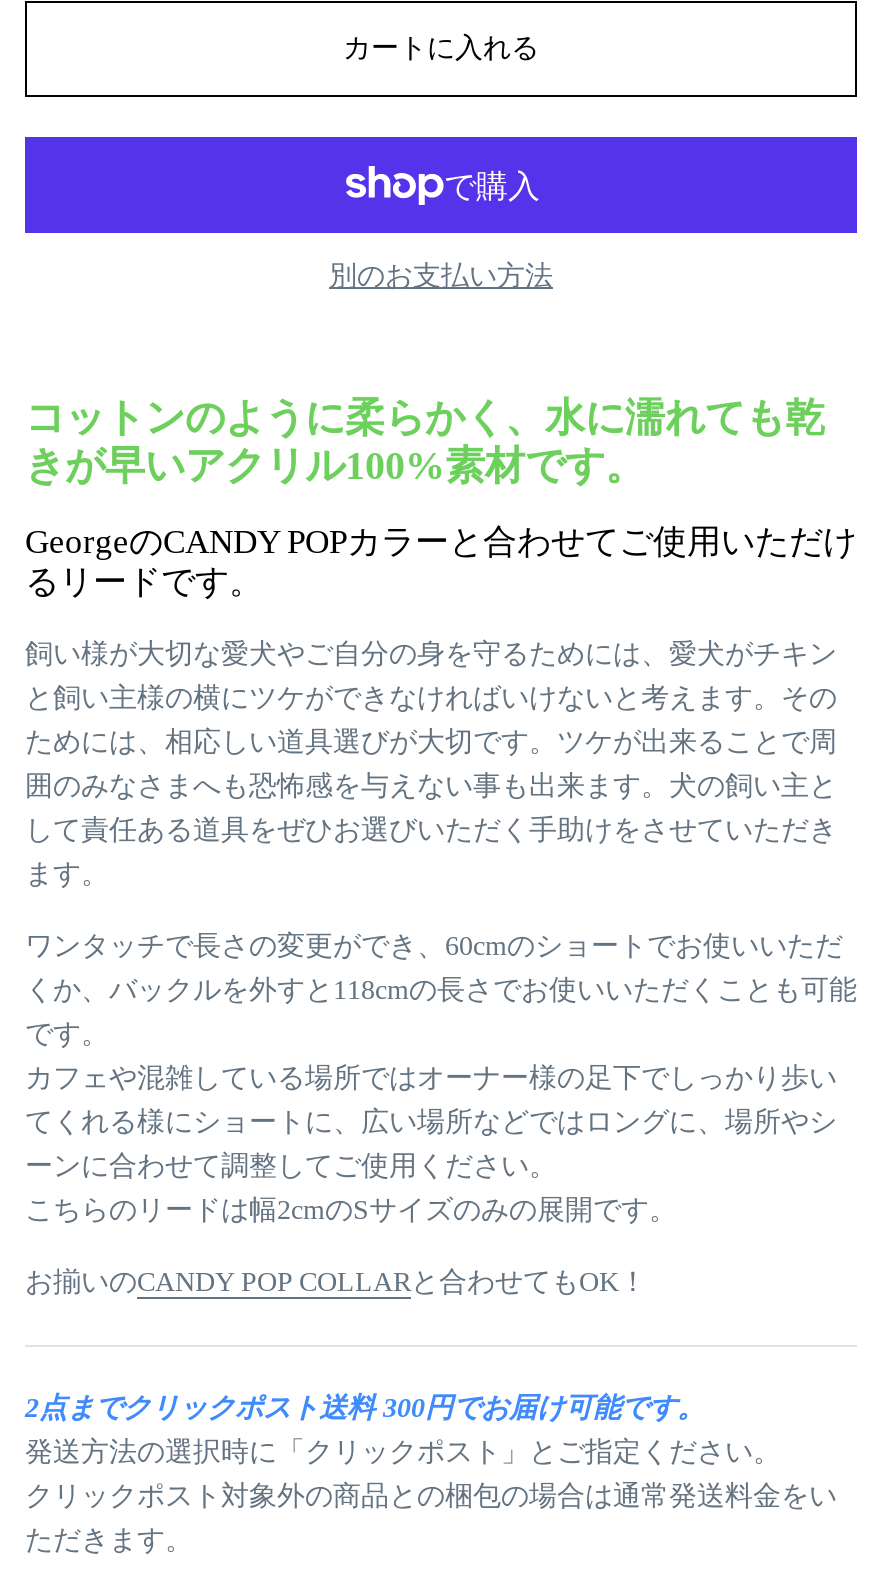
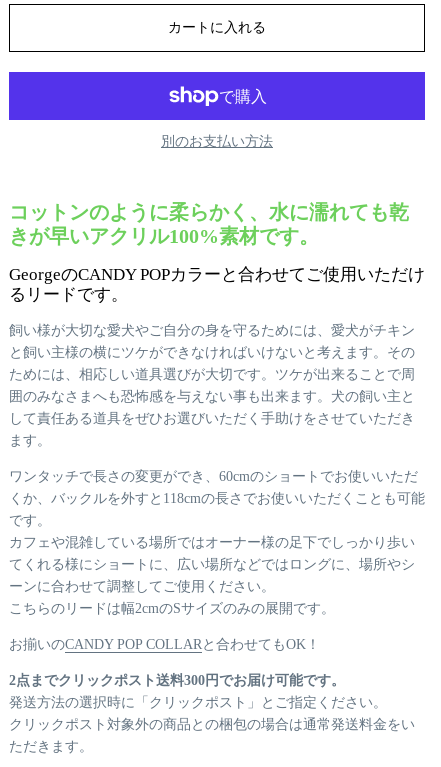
- 2点までクリックポスト送料 300円でお届け可能です。
+ 2点までクリックポスト送料300円でお届け可能です。
